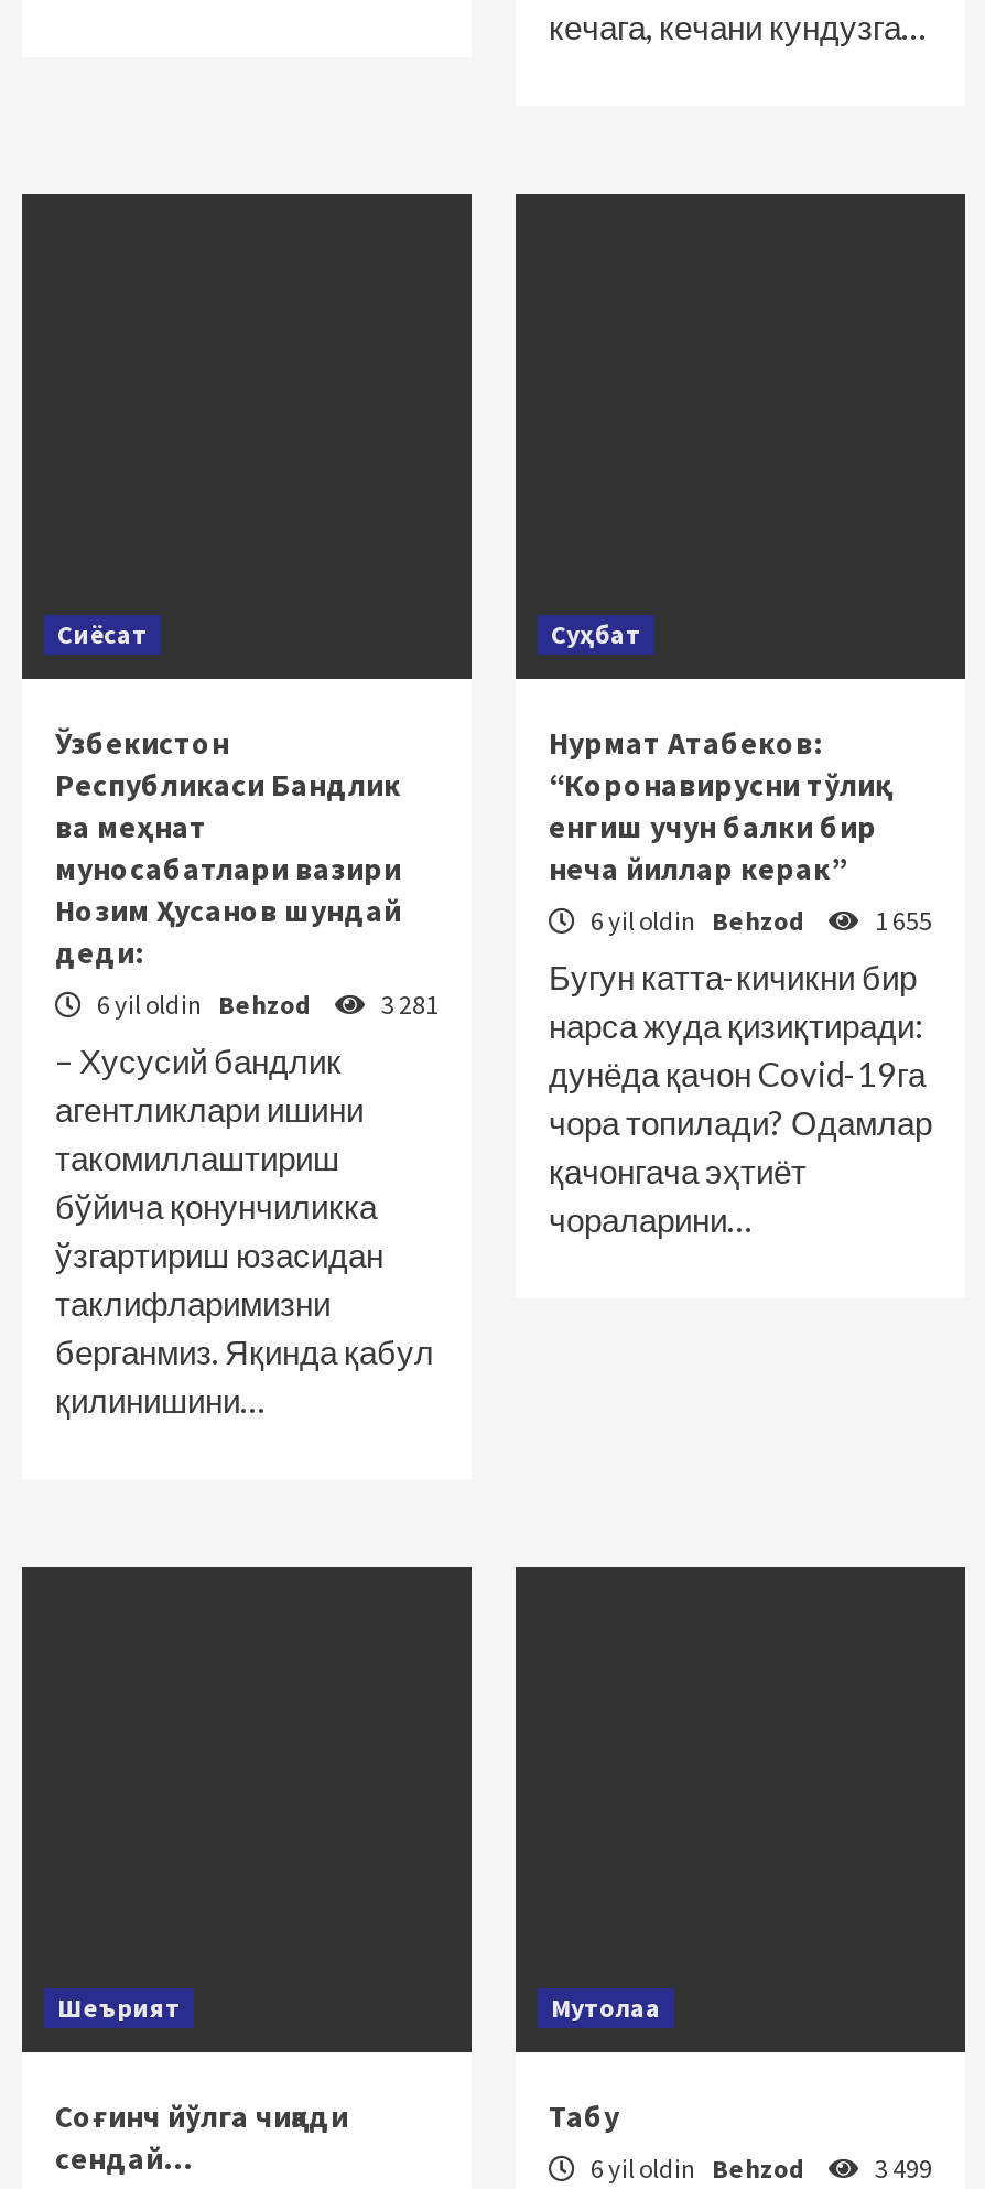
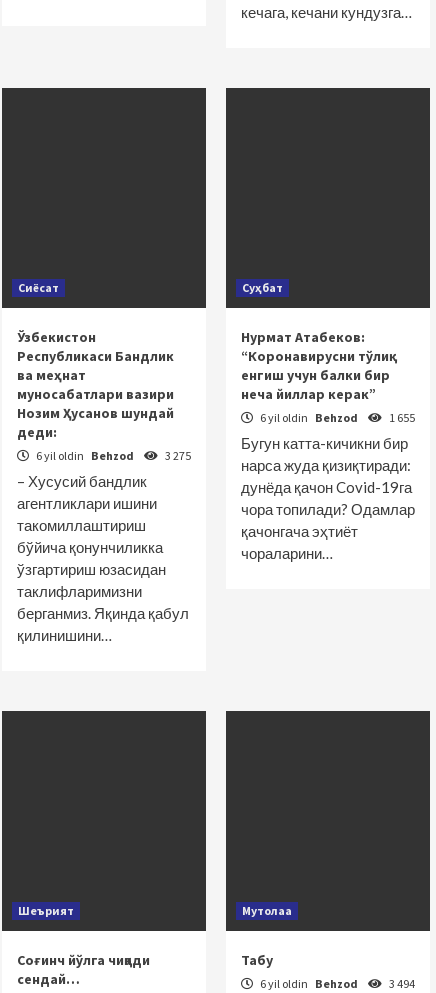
- 6 yil oldin Behzod 3 281
+ 6 yil oldin Behzod 3 275

- 6 yil oldin Behzod 3 499
+ 6 yil oldin Behzod 3 494
